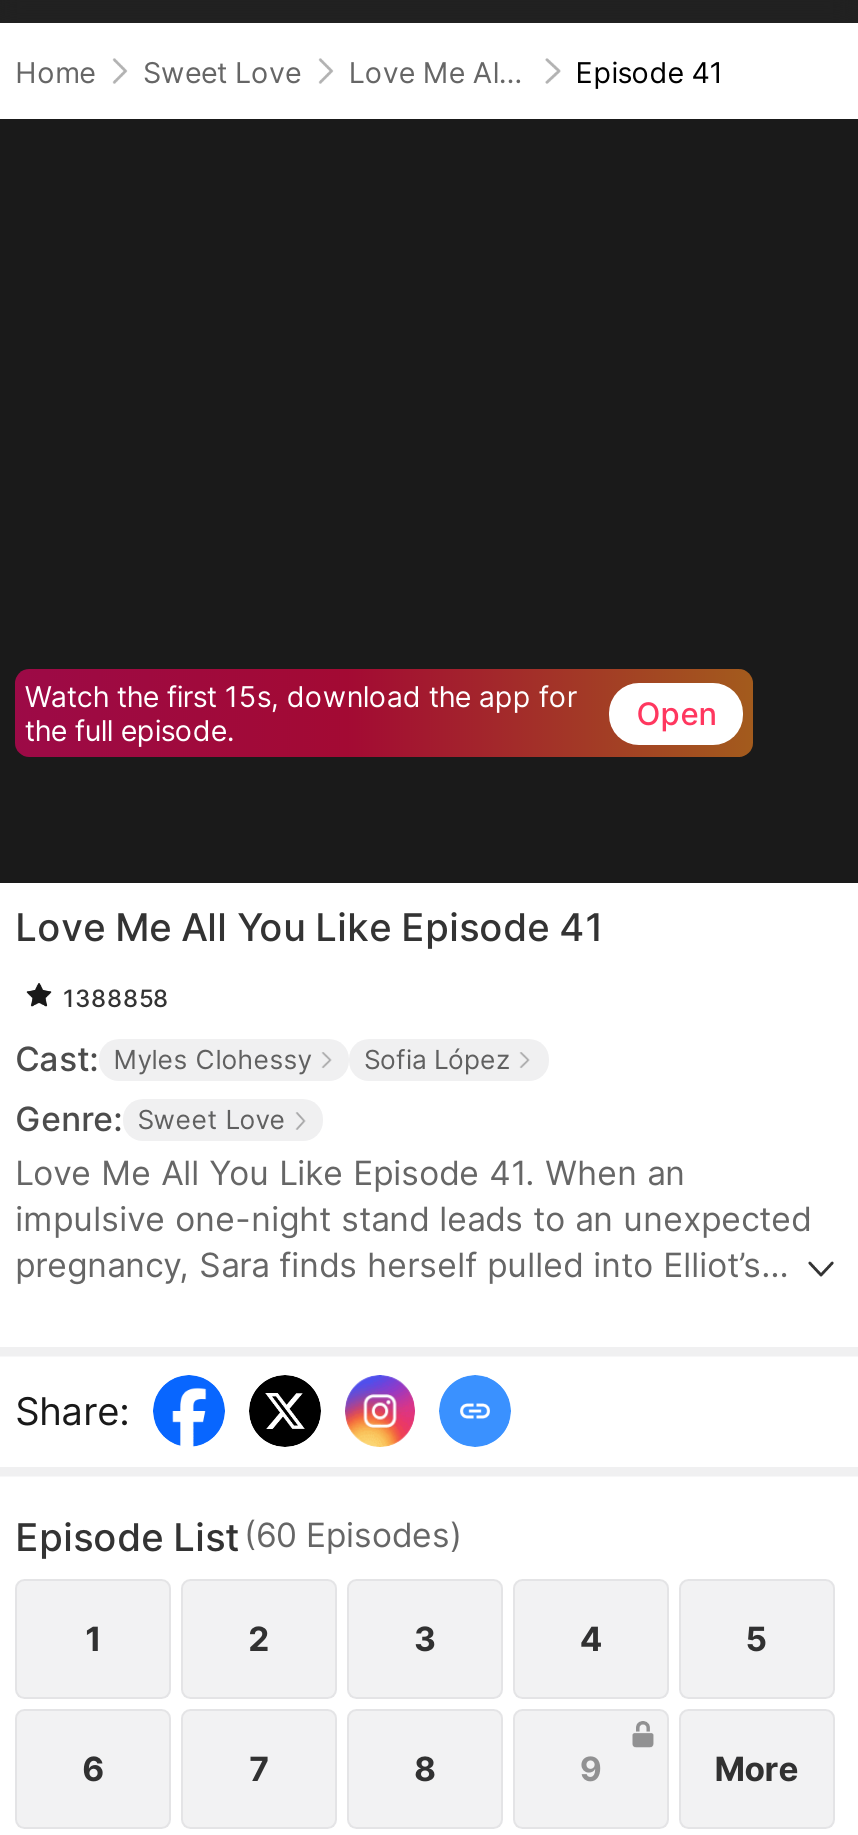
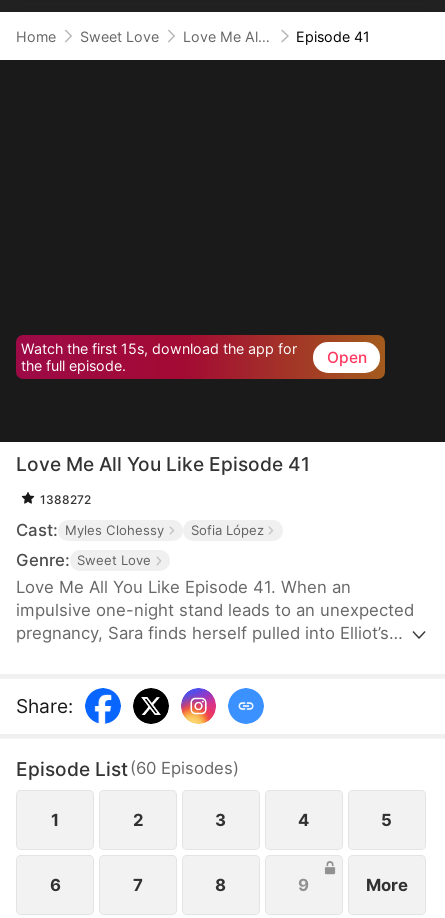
- 1388858
+ 1388272
